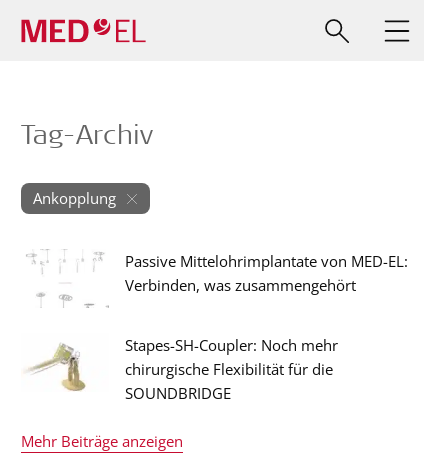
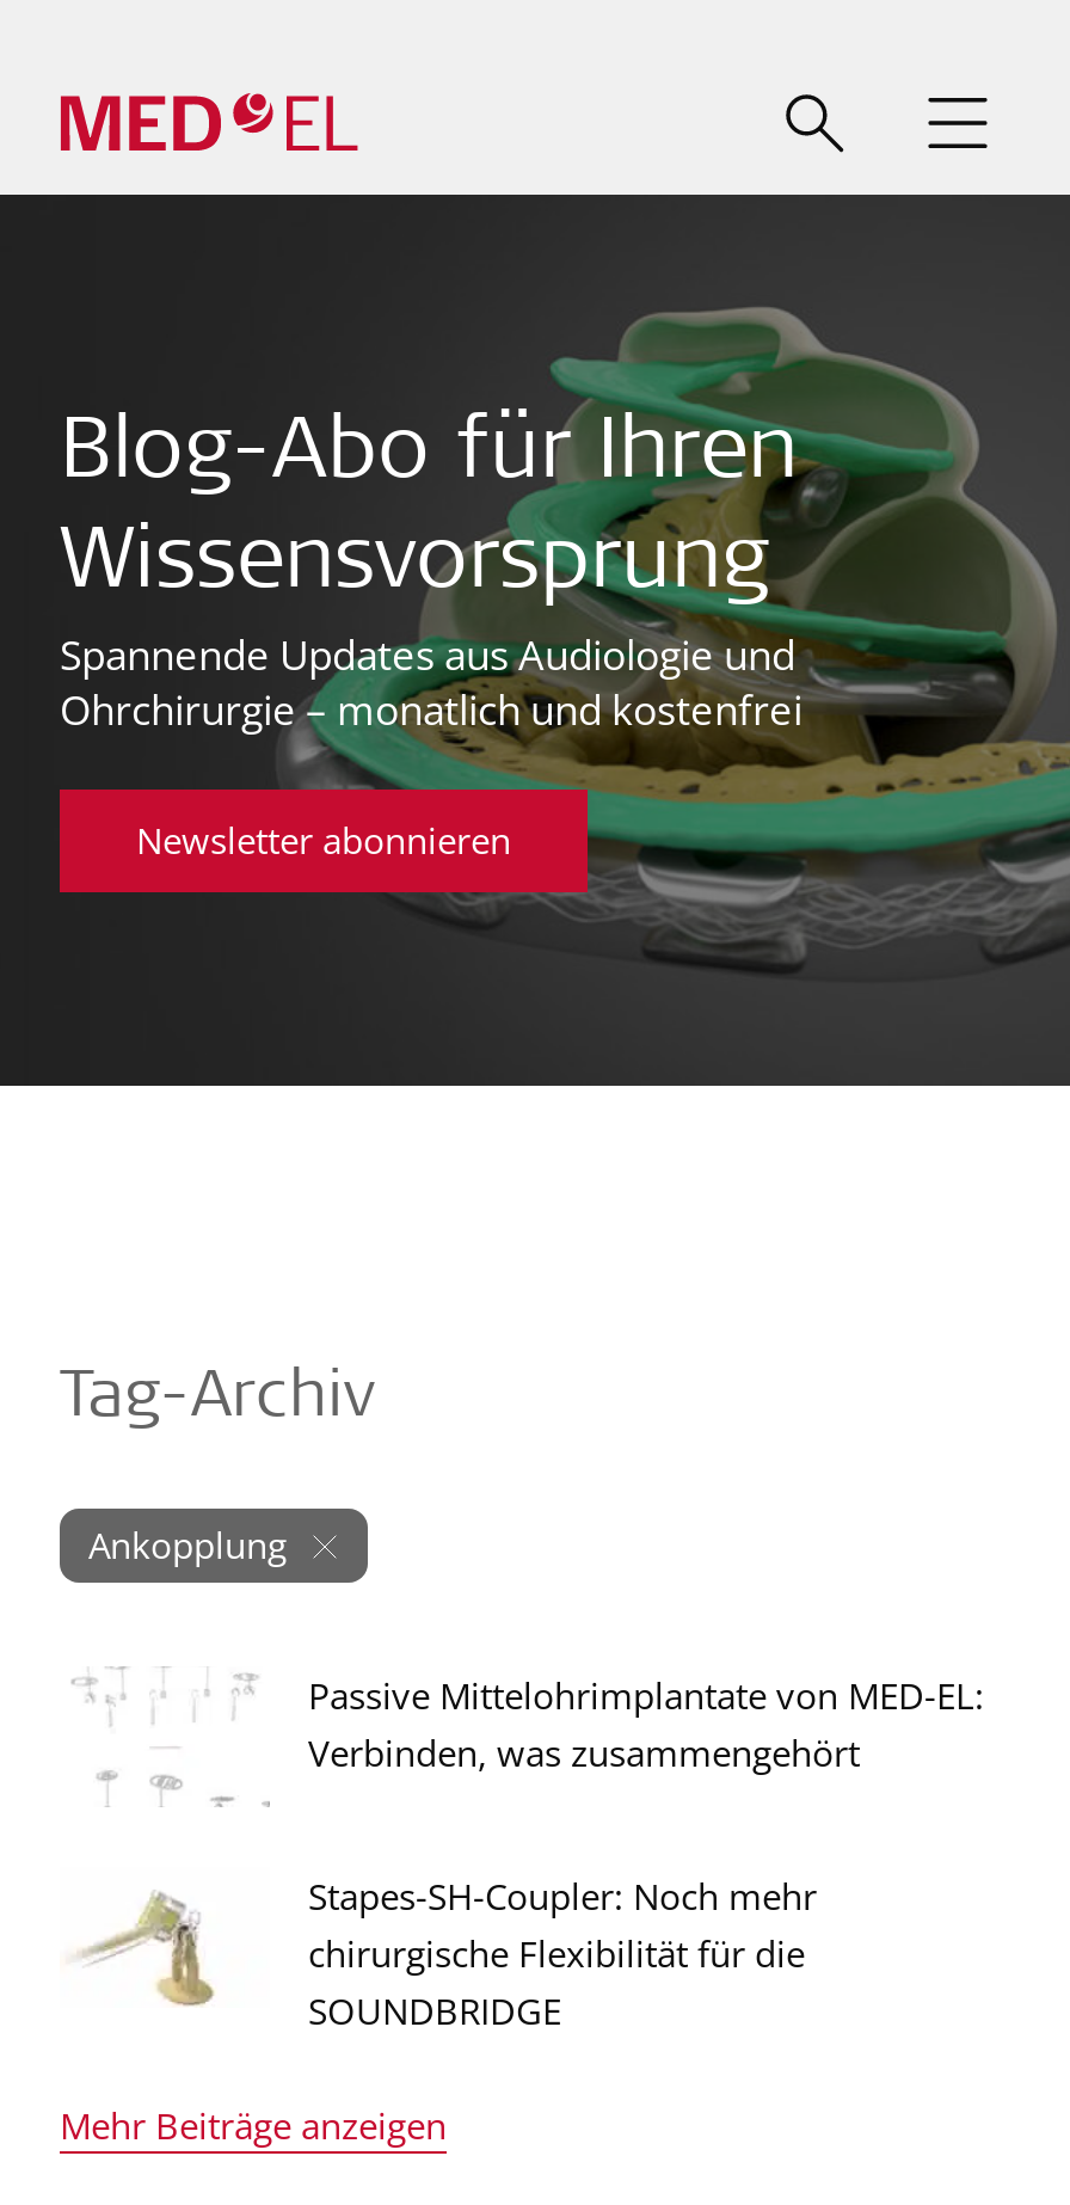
+ [image]
+ Blog-Abo für Ihren
+ Wissensvorsprung
+ Spannende Updates aus Audiologie und
+ Ohrchirurgie – monatlich und kostenfrei
+ Newsletter abonnieren
